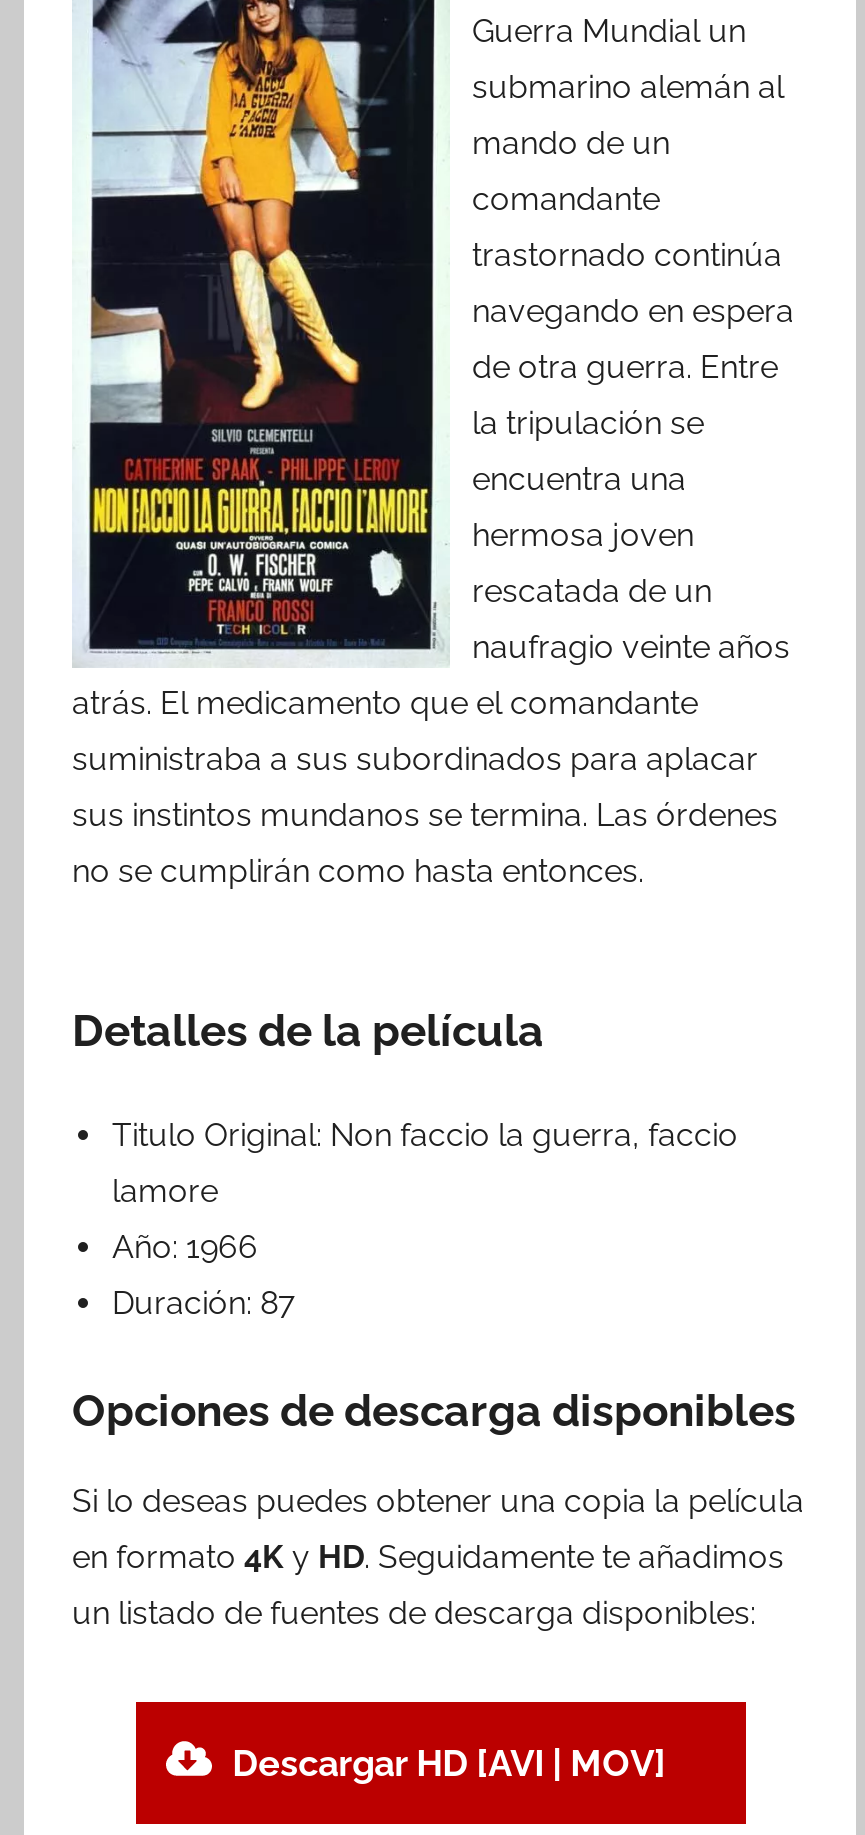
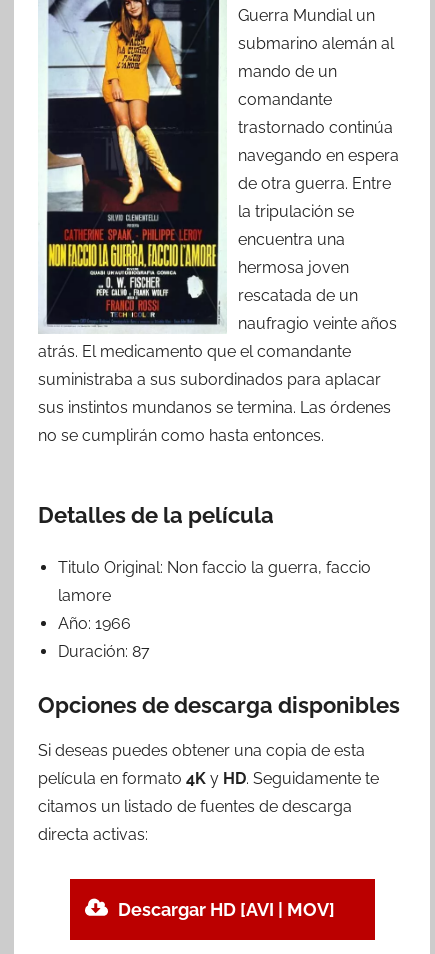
- Si lo deseas puedes obtener una copia la película
- en formato 4K y HD. Seguidamente te añadimos
- un listado de fuentes de descarga disponibles:
+ Si deseas puedes obtener una copia de esta
+ película en formato 4K y HD. Seguidamente te
+ citamos un listado de fuentes de descarga
+ directa activas:
